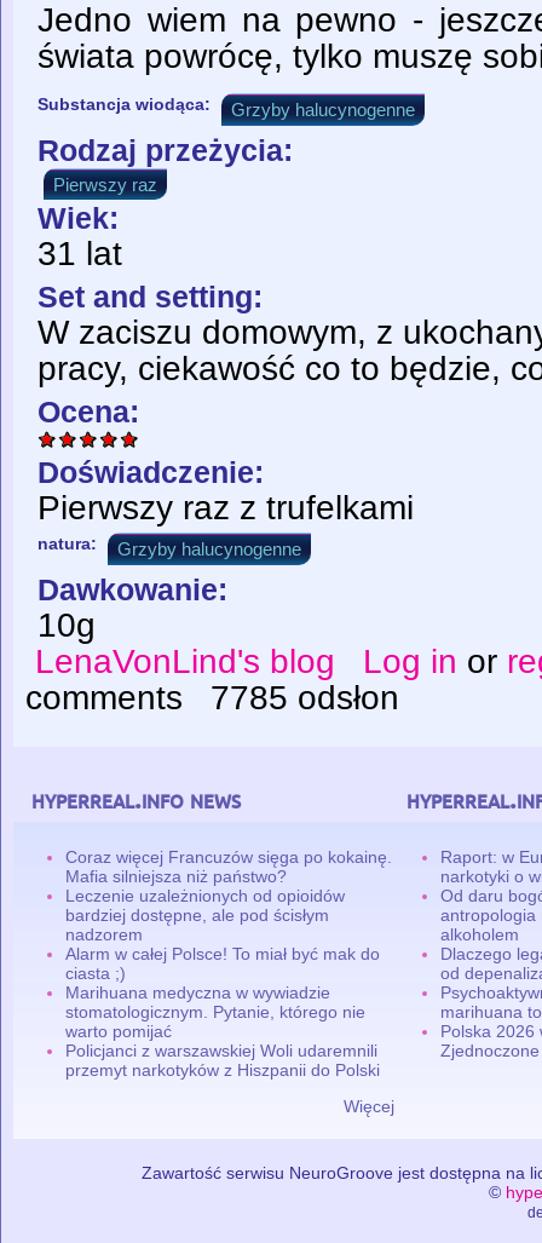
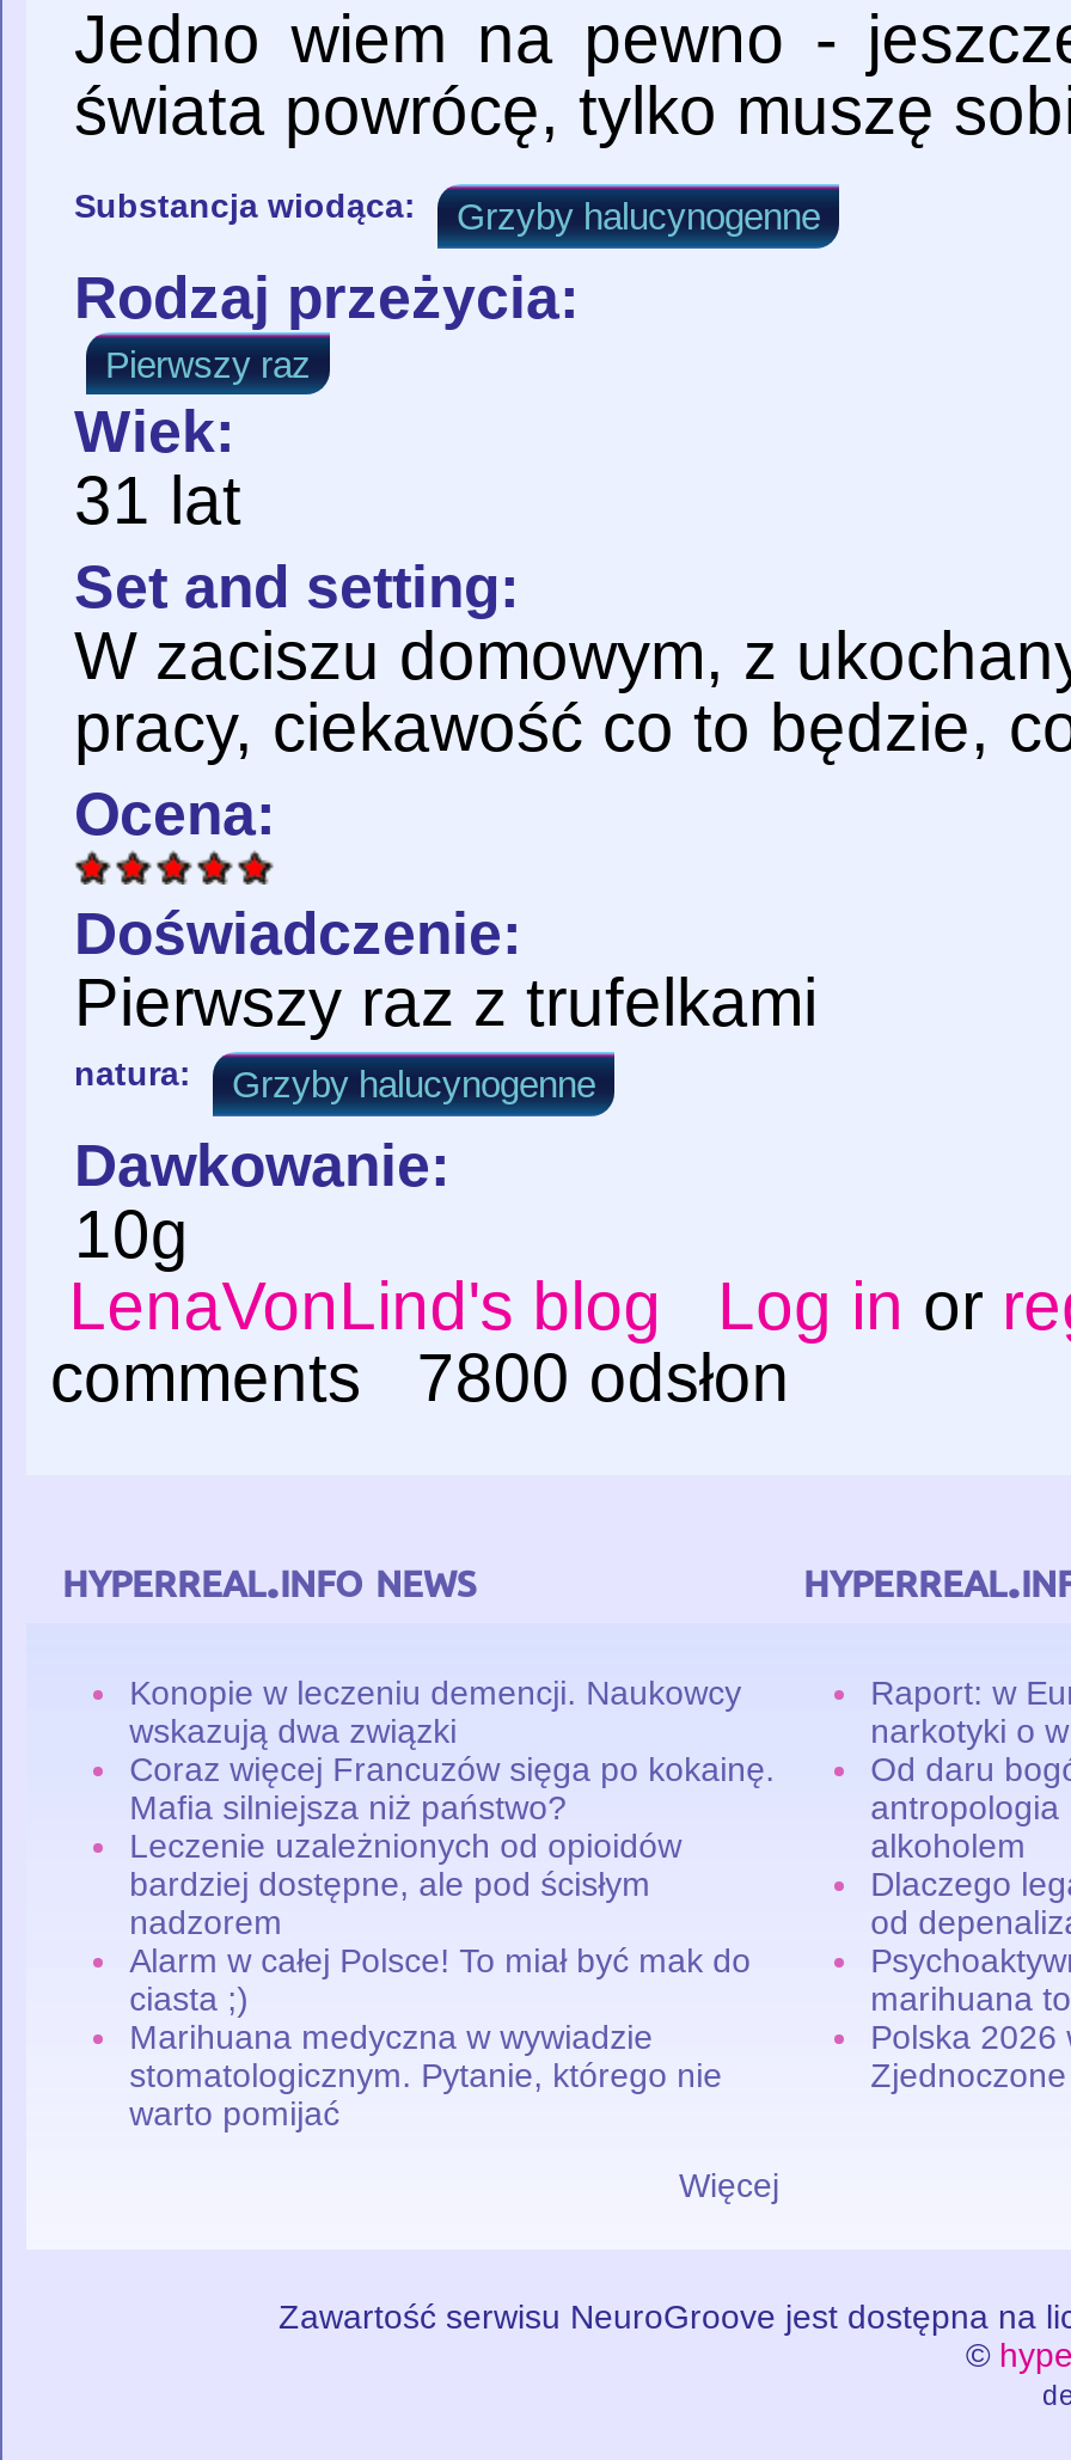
- comments 7785 odsłon
+ comments 7800 odsłon

moved down: Coraz więcej Francuzów sięga po kokainę. | Mafia silniejsza niż państwo? | Leczenie uzależnionych od opioidów | ... | stomatologicznym. Pytanie, którego nie | warto pomijać

+ Konopie w leczeniu demencji. Naukowcy
+ wskazują dwa związki

- Policjanci z warszawskiej Woli udaremnili
- przemyt narkotyków z Hiszpanii do Polski
